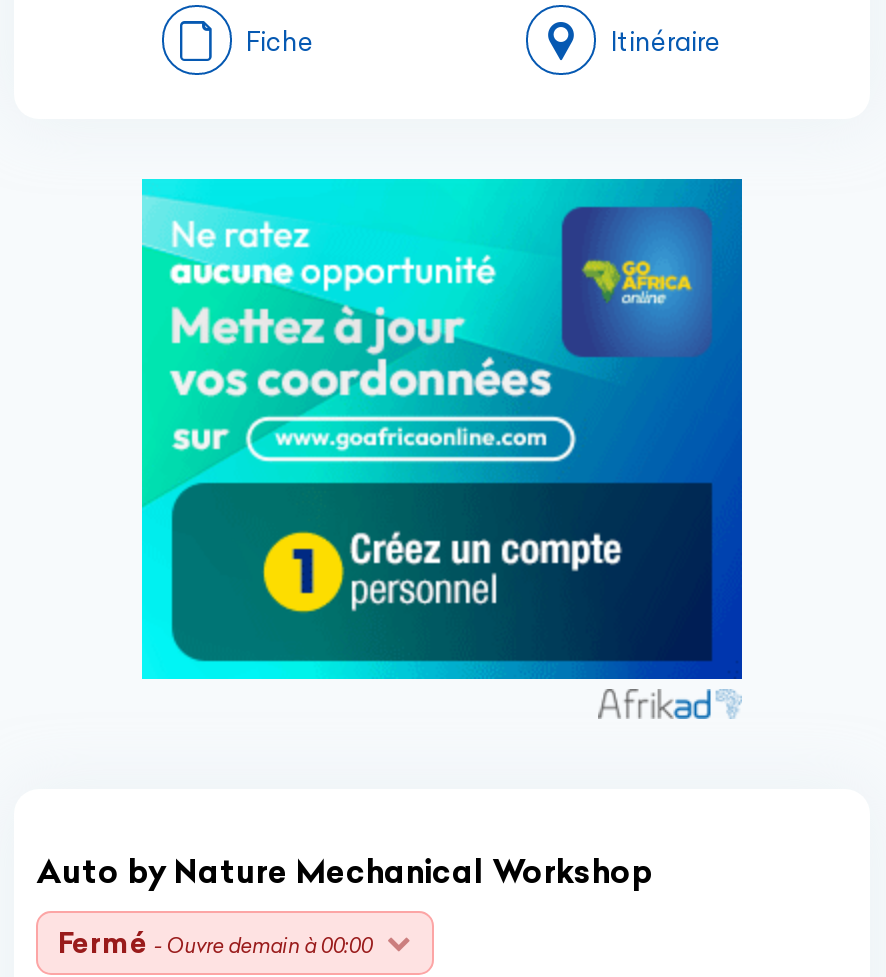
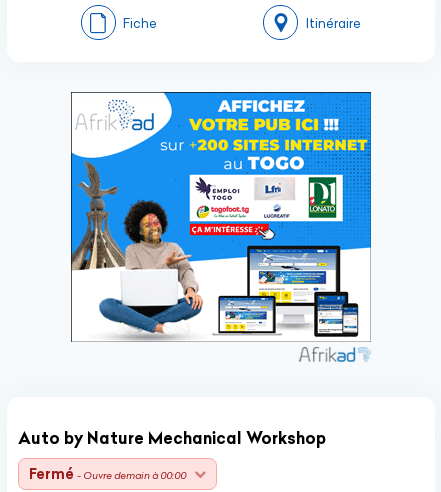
- [image]
+ [image]
